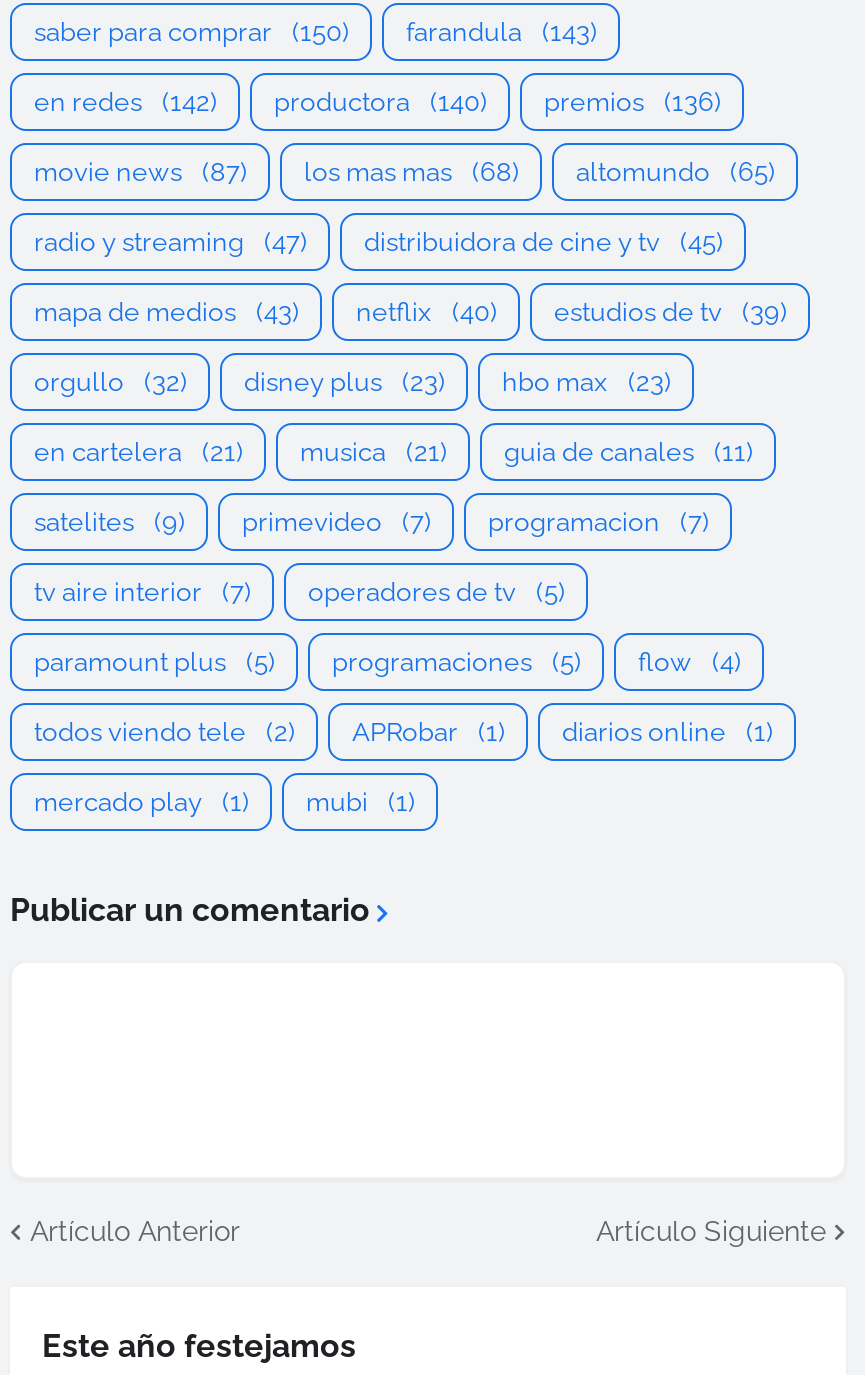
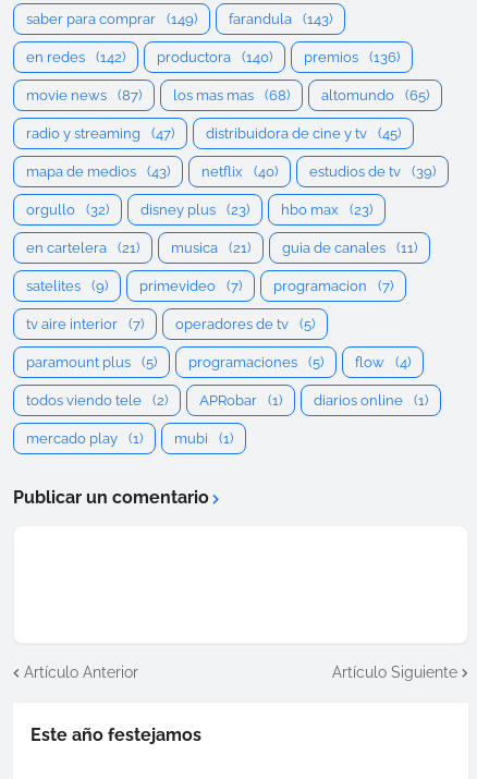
- saber para comprar (150) farandula (143)
+ saber para comprar (149) farandula (143)
